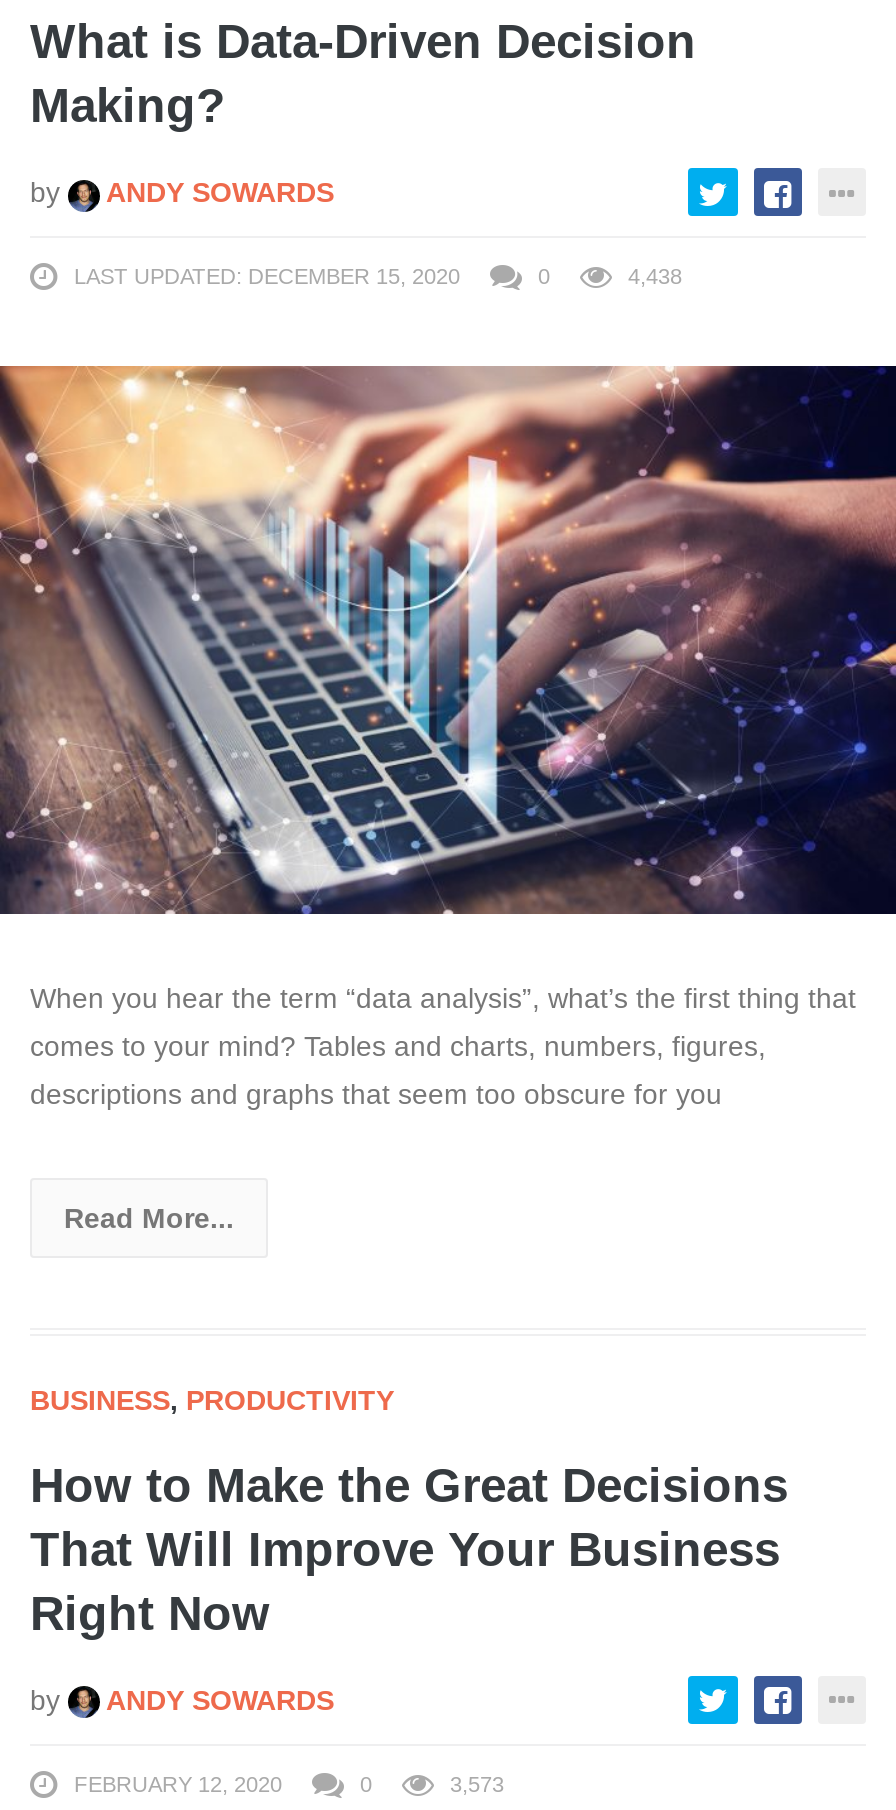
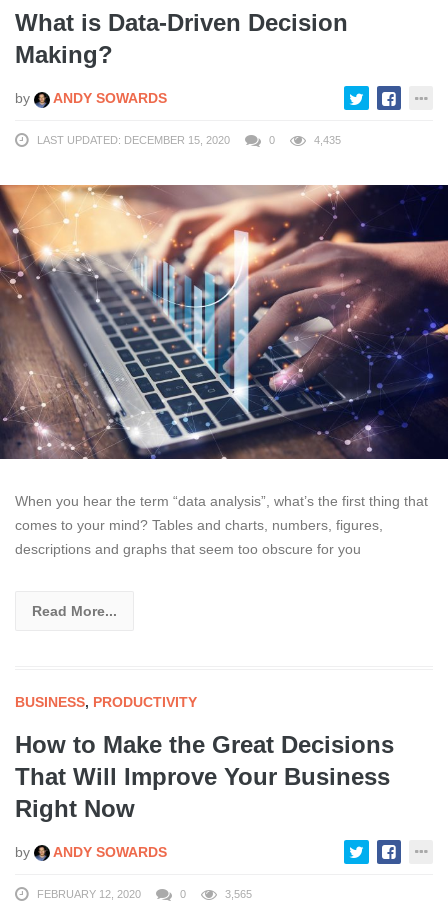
- 4,438
+ 4,435

- 3,573
+ 3,565
